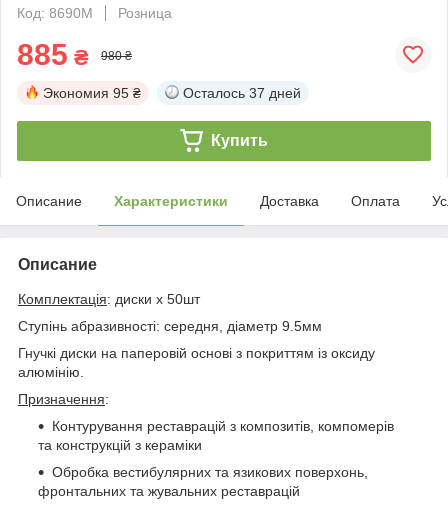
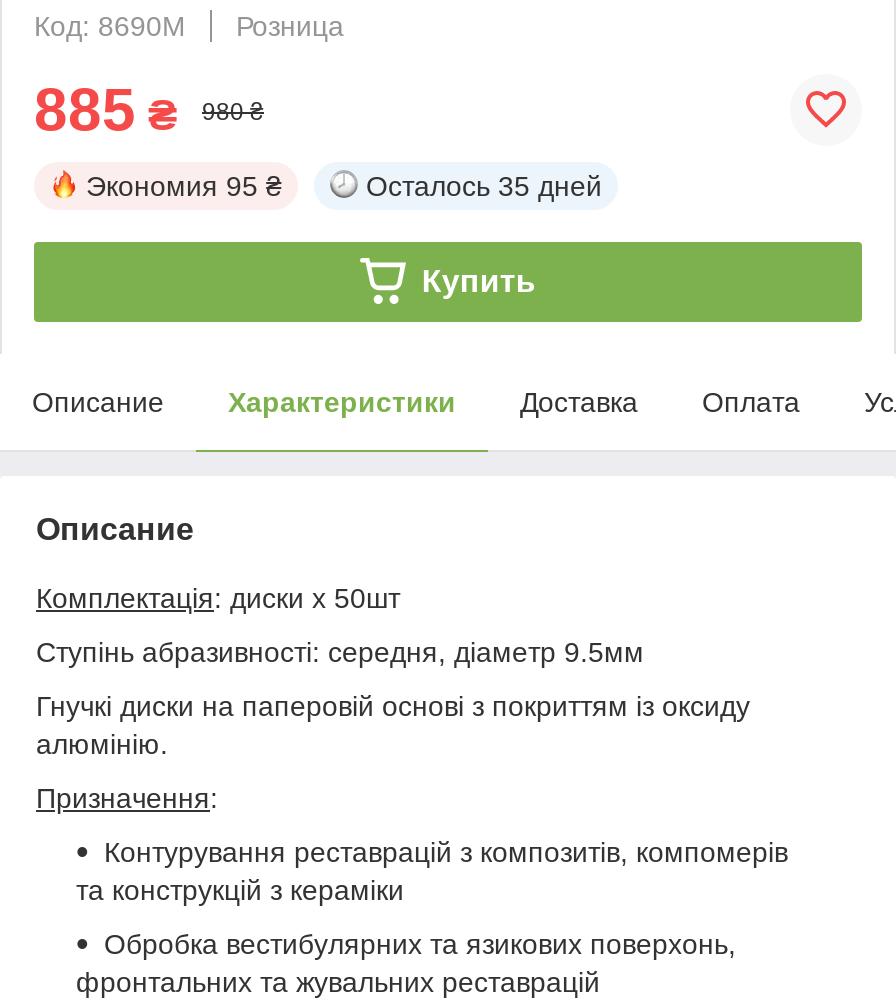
- Осталось 37 дней
+ Осталось 35 дней
